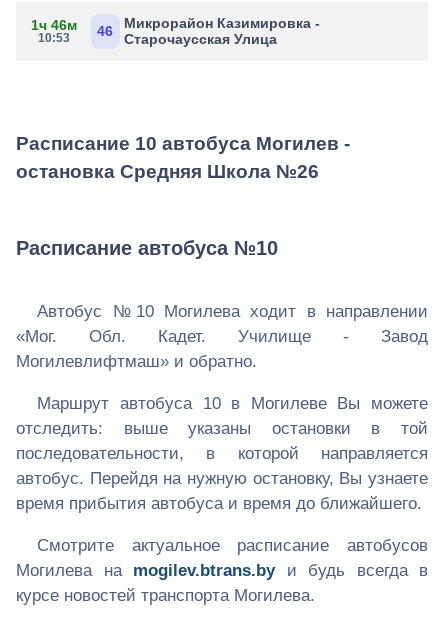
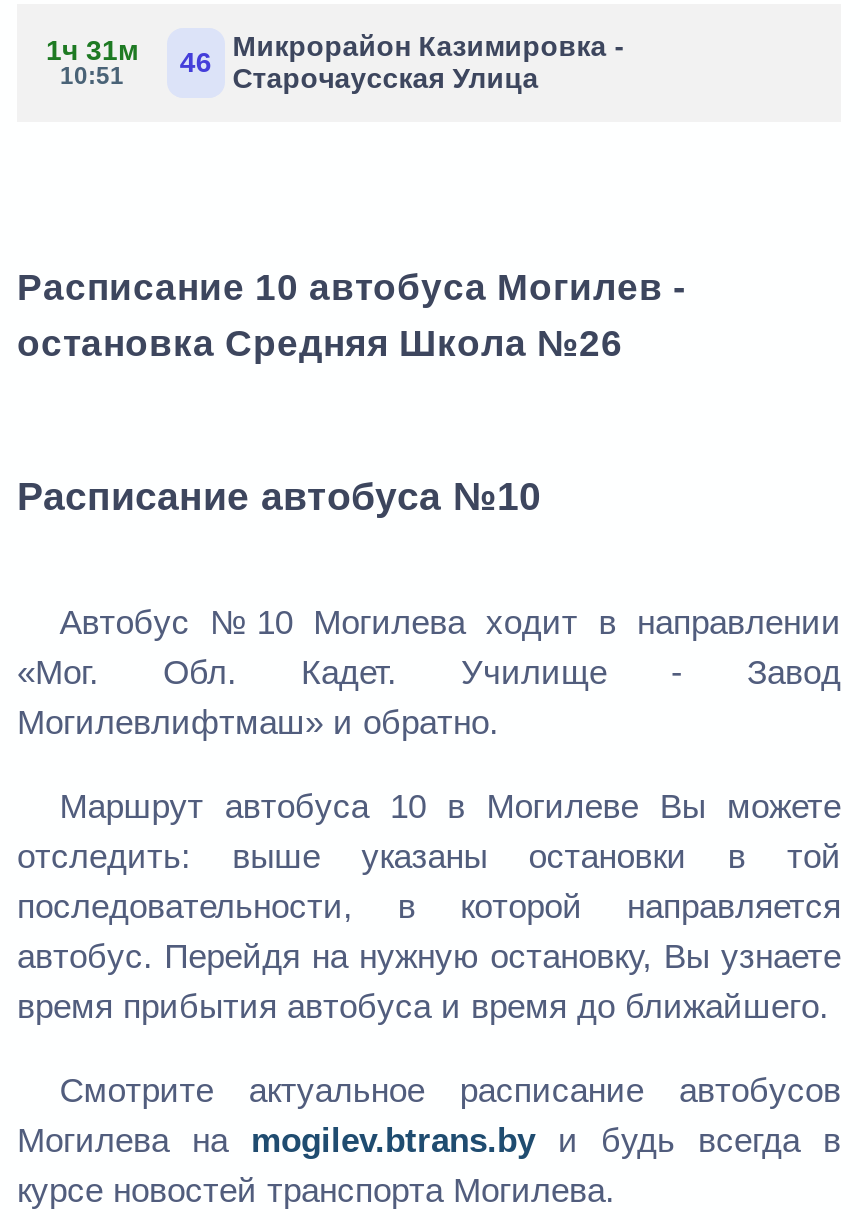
- 1ч 46м
+ 1ч 31м

- 10:53
+ 10:51
